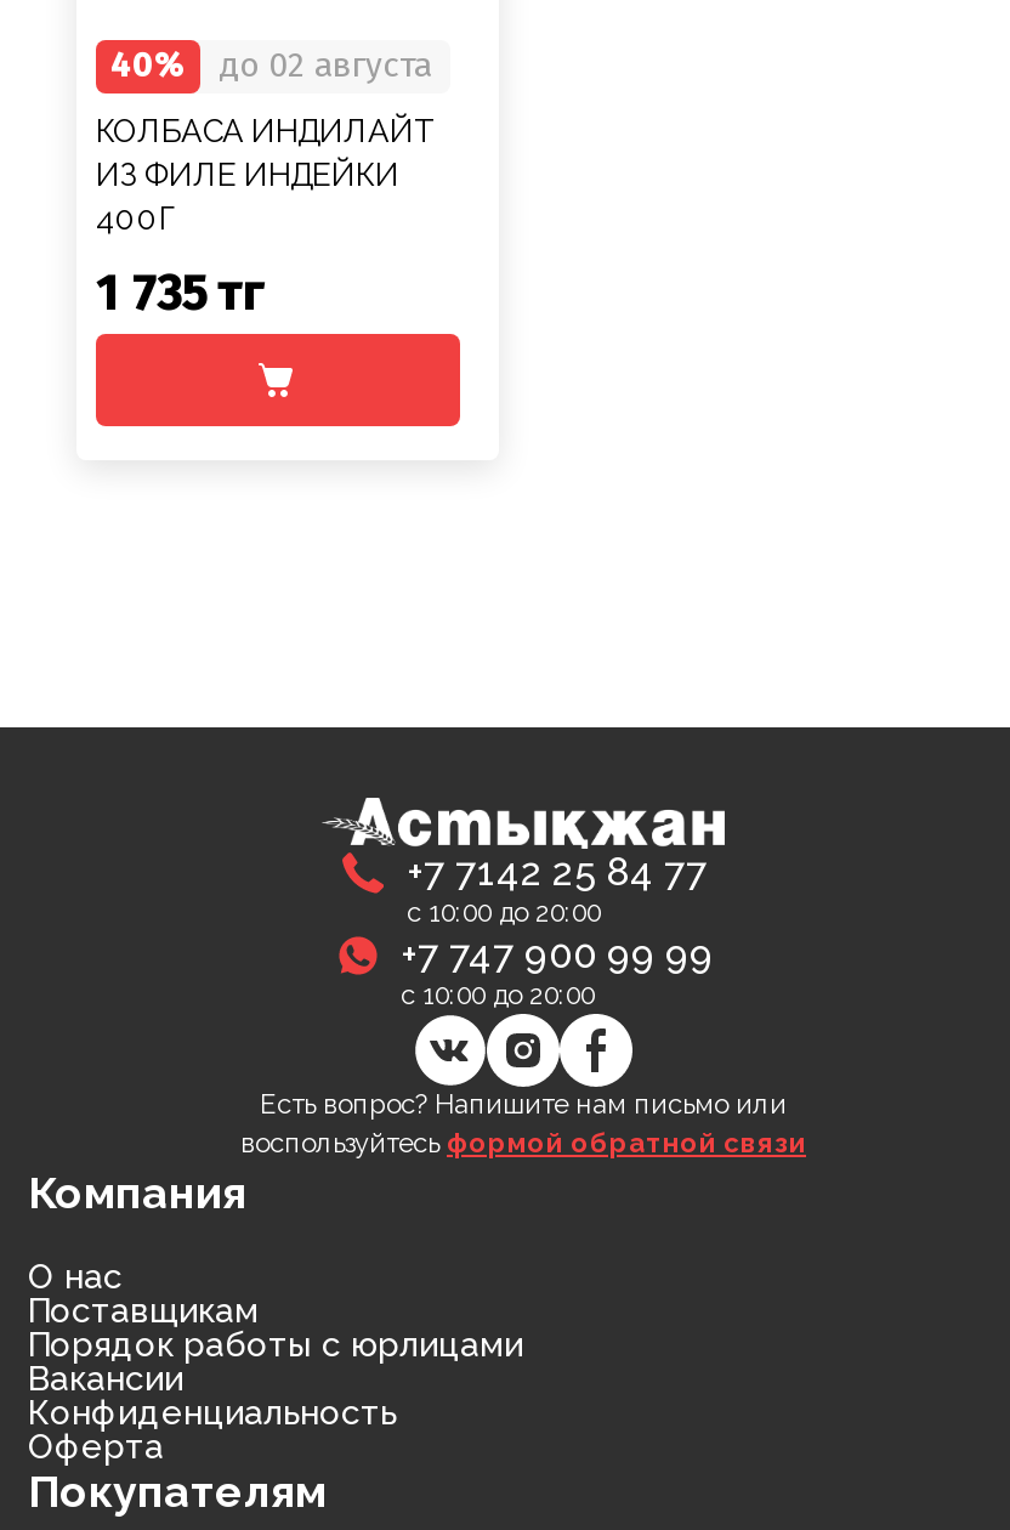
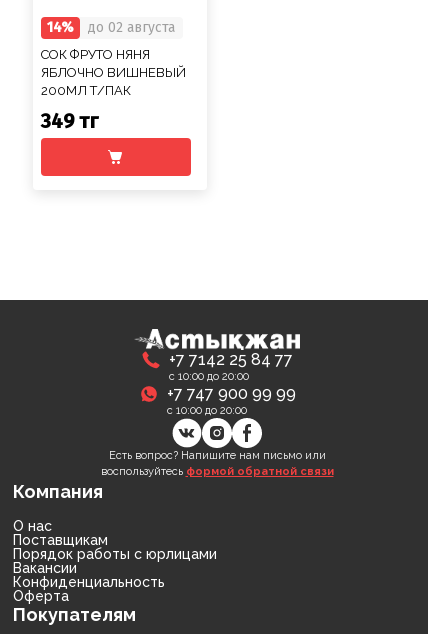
- 40% до 02 августа
+ 14% до 02 августа

- КОЛБАСА ИНДИЛАЙТ
- ИЗ ФИЛЕ ИНДЕЙКИ
- 400Г
+ СОК ФРУТО НЯНЯ
+ ЯБЛОЧНО ВИШНЕВЫЙ
+ 200МЛ Т/ПАК

- 1 735 тг
+ 349 тг
